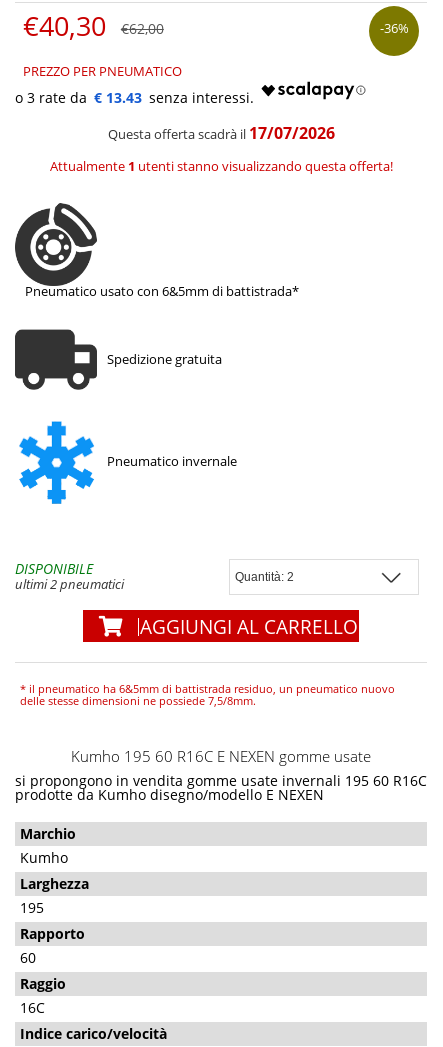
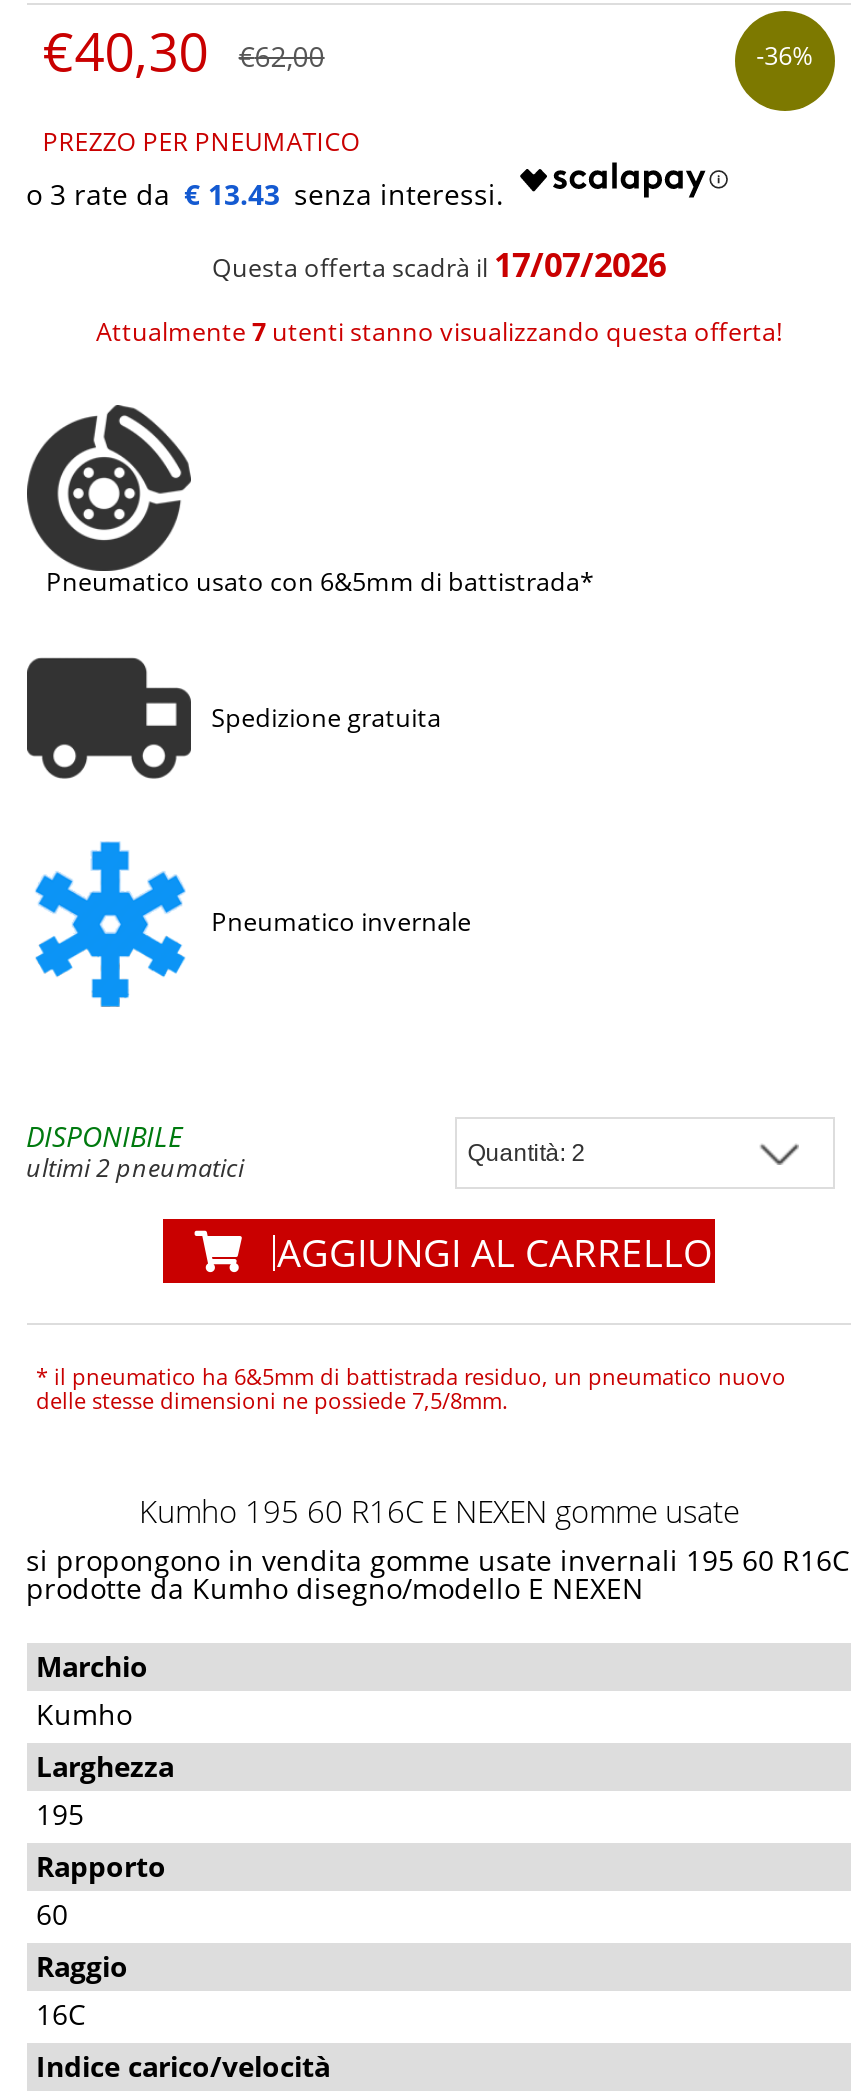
- Attualmente 1 utenti stanno visualizzando questa offerta!
+ Attualmente 7 utenti stanno visualizzando questa offerta!
